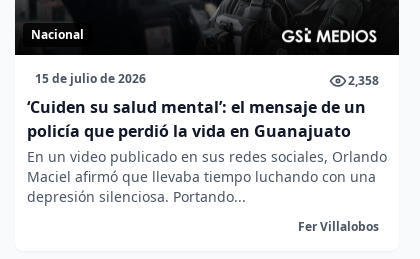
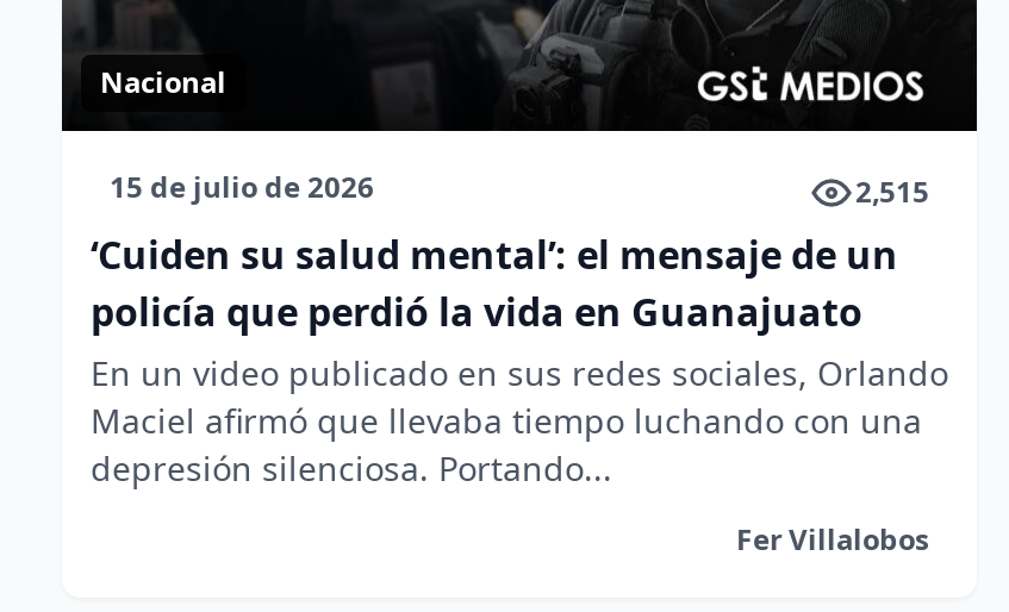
- 2,358
+ 2,515
